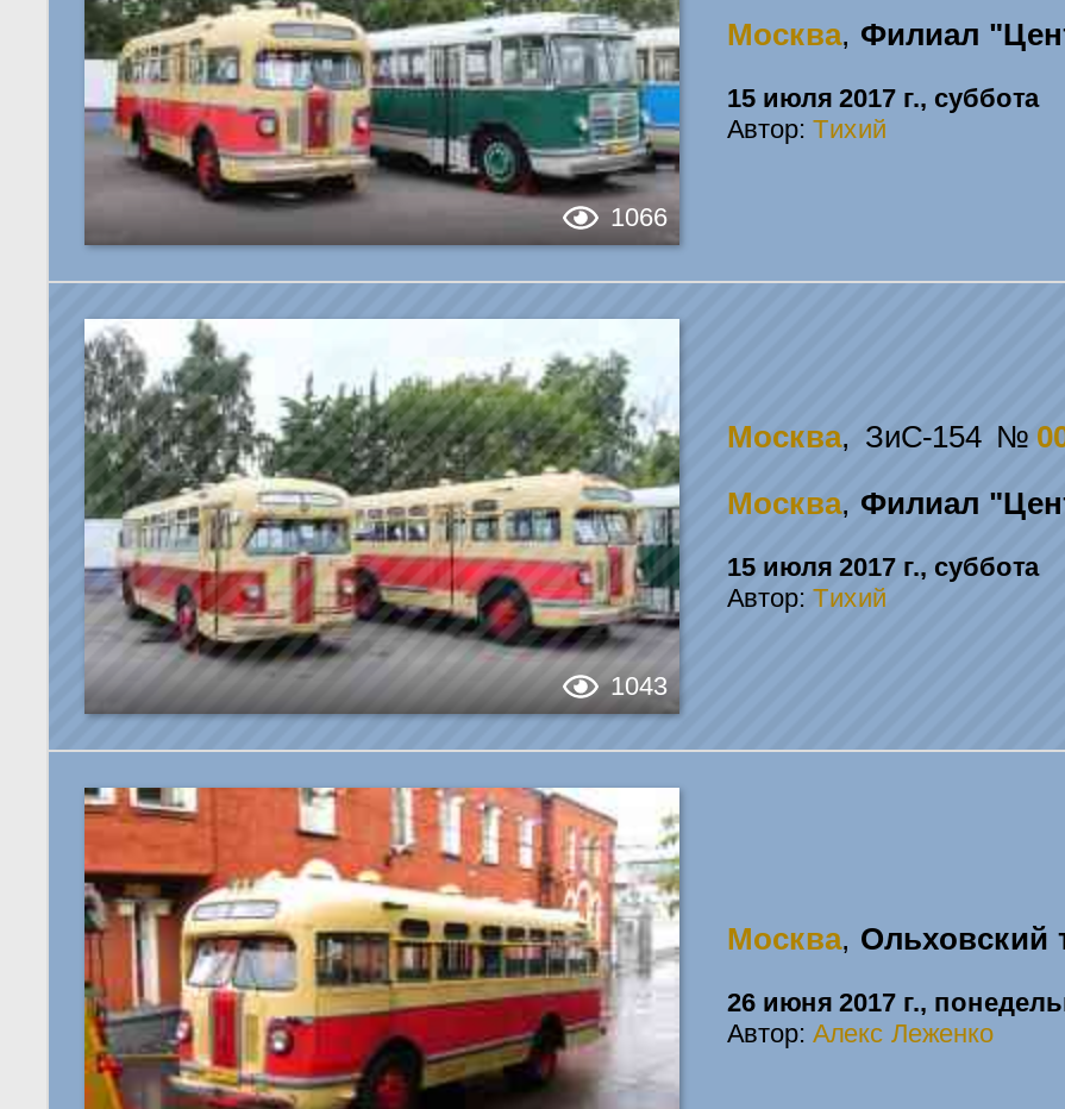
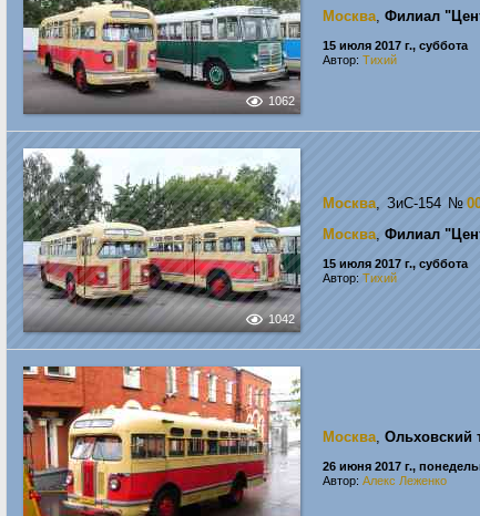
- 1066
+ 1062

- 1043
+ 1042
